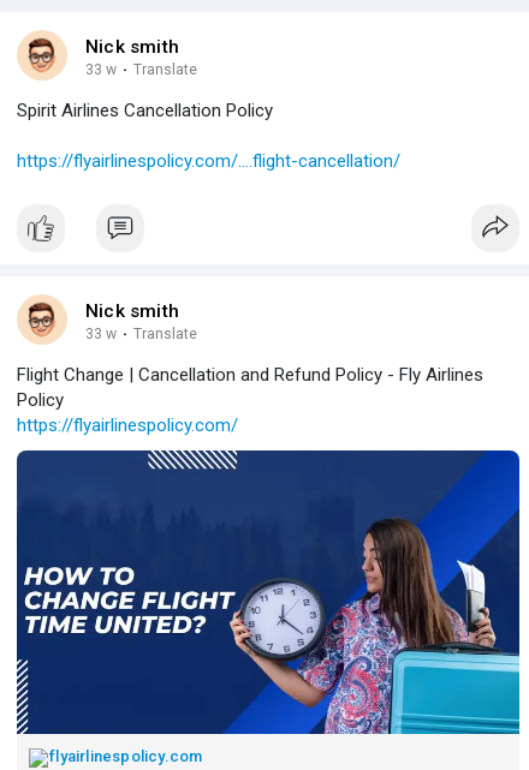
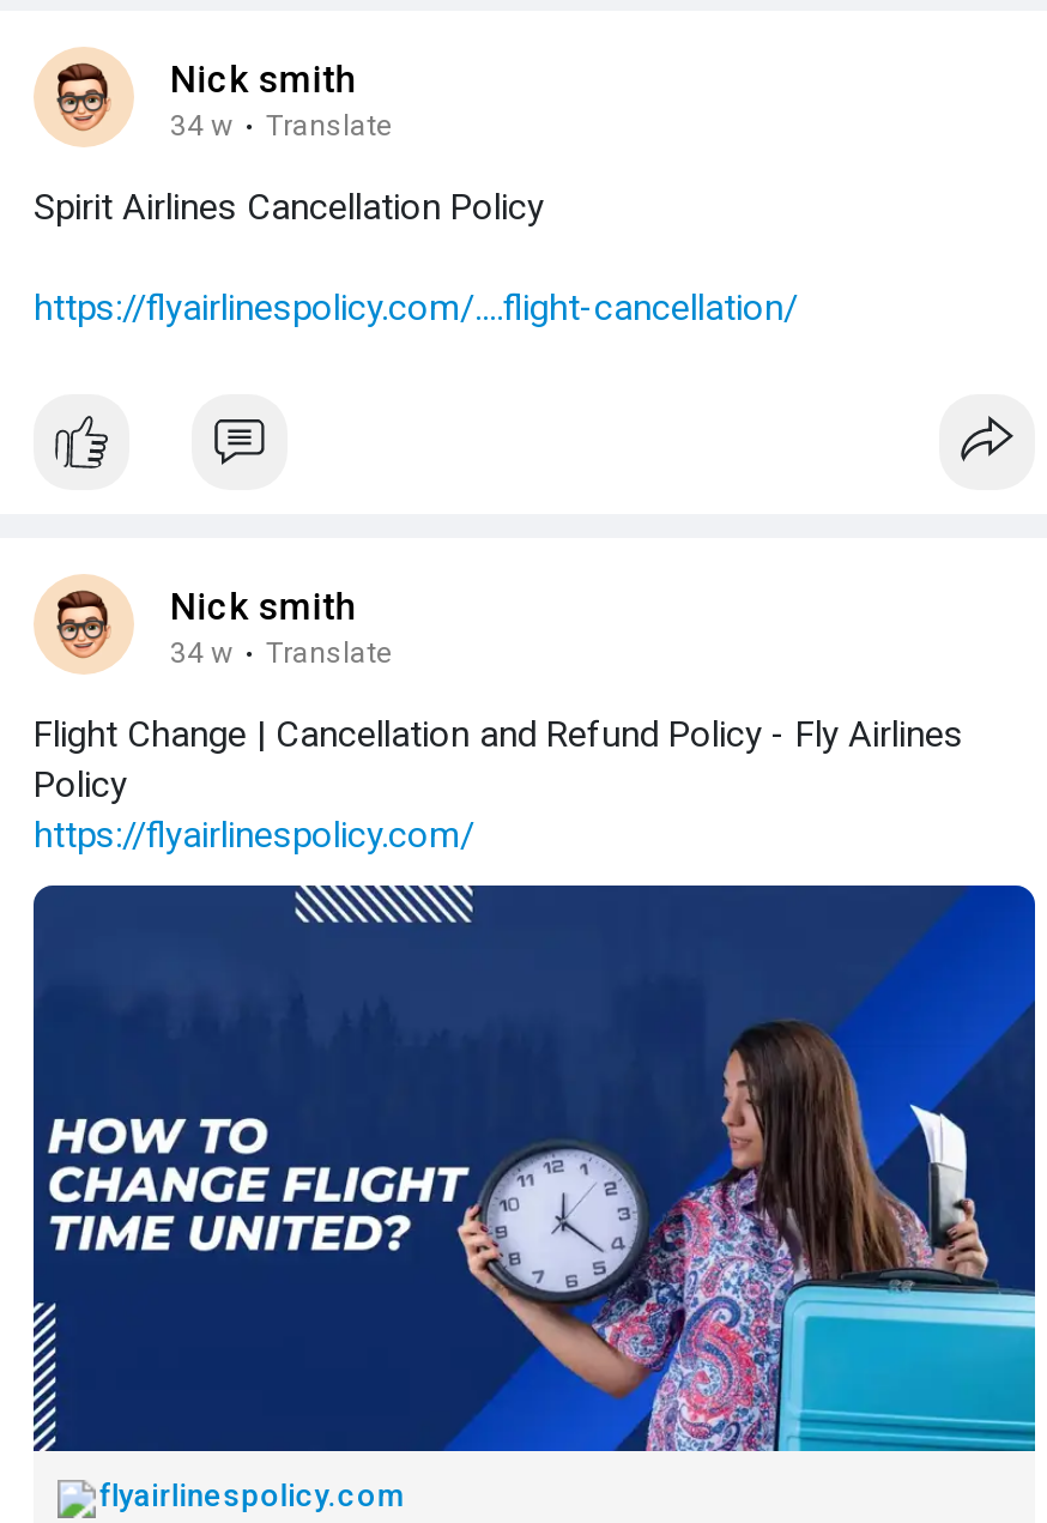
- 33 w · Translate
+ 34 w · Translate

- 33 w · Translate
+ 34 w · Translate
